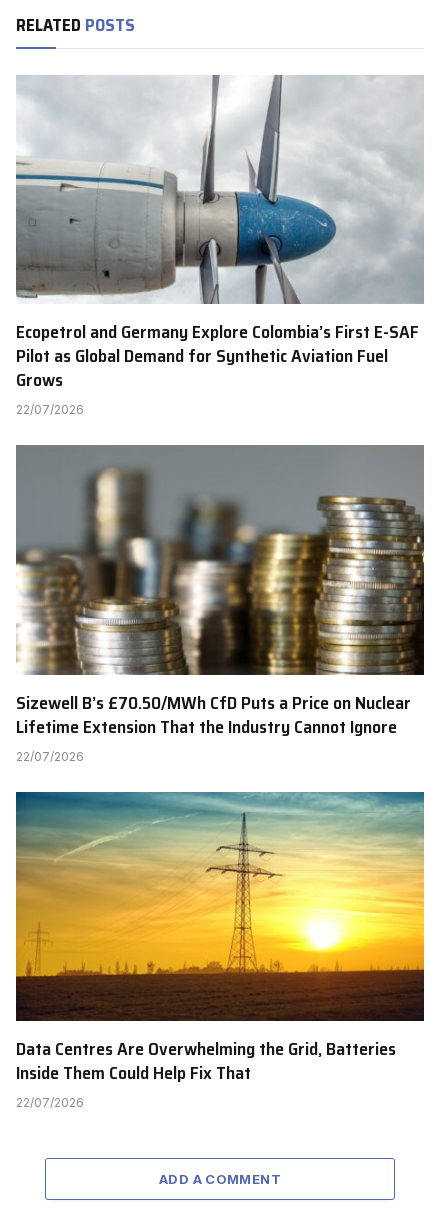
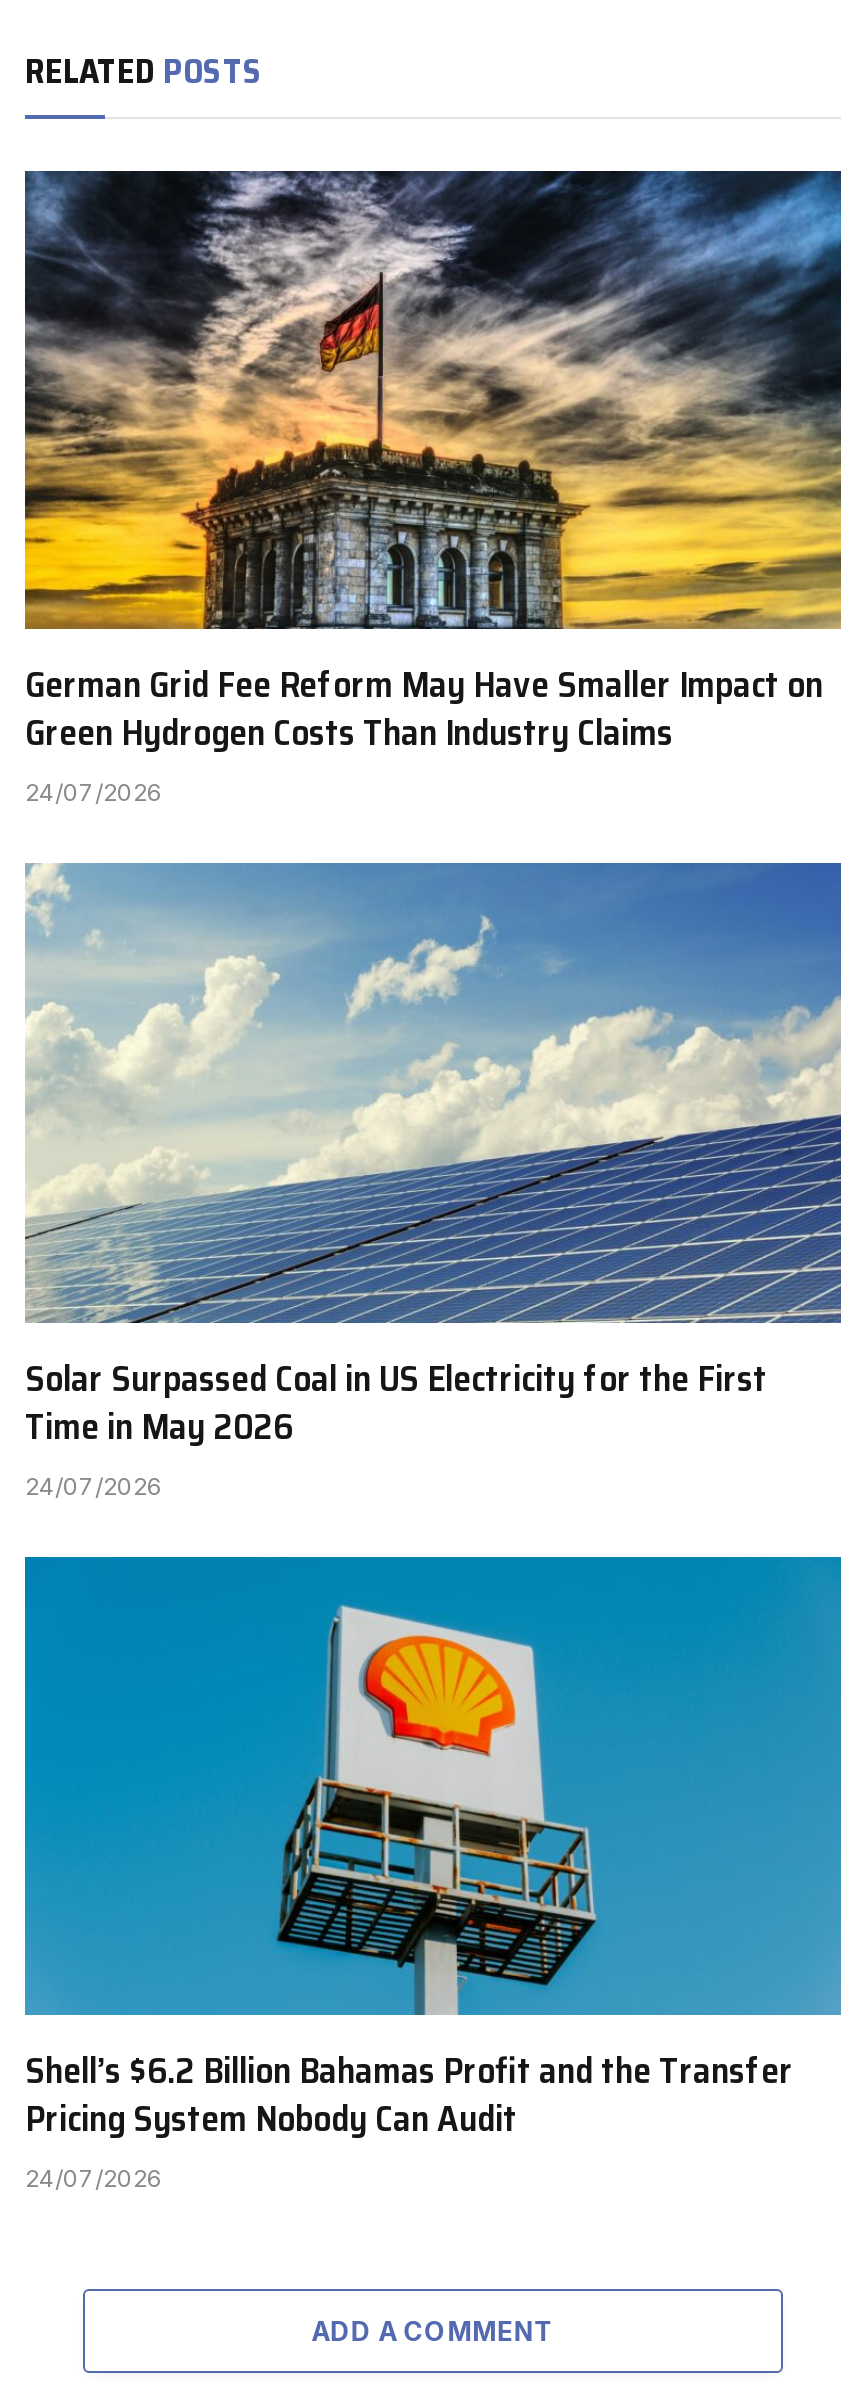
- [image]
- Ecopetrol and Germany Explore Colombia’s First E-SAF
- Pilot as Global Demand for Synthetic Aviation Fuel
- Grows
- 22/07/2026
+ [image]
+ German Grid Fee Reform May Have Smaller Impact on
+ Green Hydrogen Costs Than Industry Claims
+ 24/07/2026

- [image]
- Sizewell B’s £70.50/MWh CfD Puts a Price on Nuclear
- Lifetime Extension That the Industry Cannot Ignore
- 22/07/2026
+ [image]
+ Solar Surpassed Coal in US Electricity for the First
+ Time in May 2026
+ 24/07/2026

- [image]
- Data Centres Are Overwhelming the Grid, Batteries
- Inside Them Could Help Fix That
- 22/07/2026
+ [image]
+ Shell’s $6.2 Billion Bahamas Profit and the Transfer
+ Pricing System Nobody Can Audit
+ 24/07/2026
